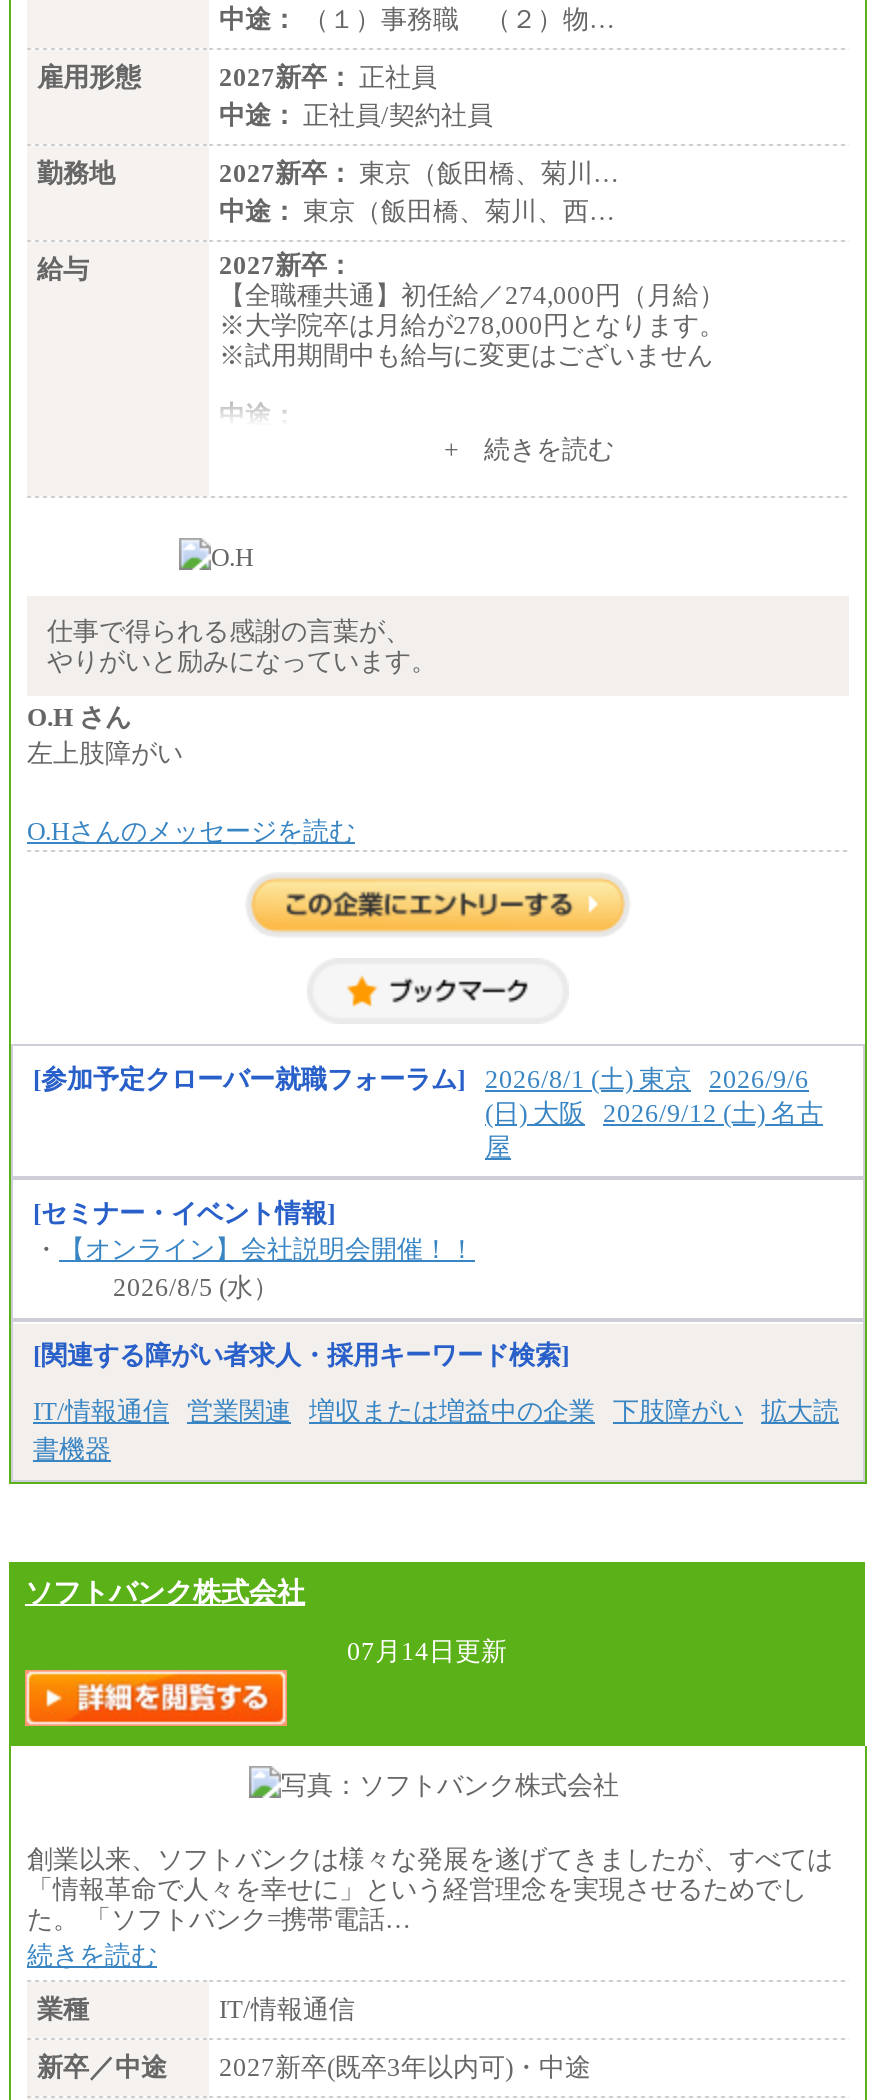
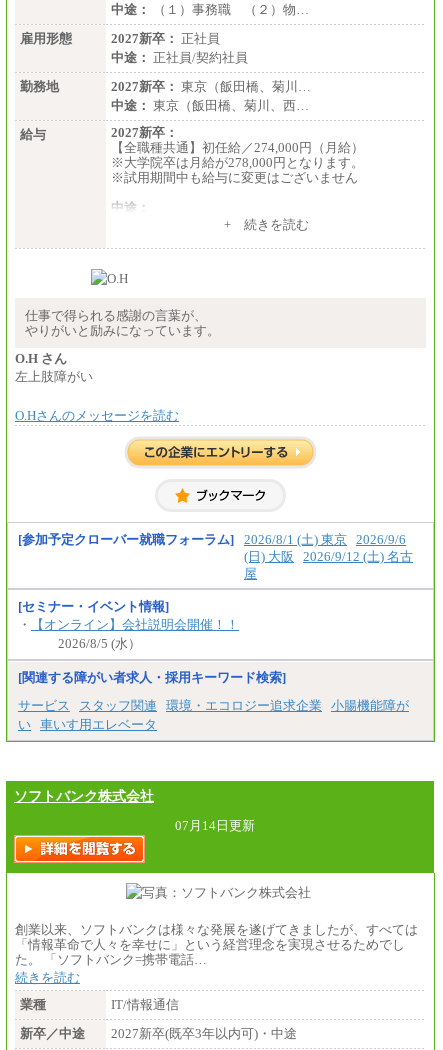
- IT/情報通信 営業関連 増収または増益中の企業 下肢障がい 拡大読
- 書機器
+ サービス スタッフ関連 環境・エコロジー追求企業 小腸機能障が
+ い 車いす用エレベータ
